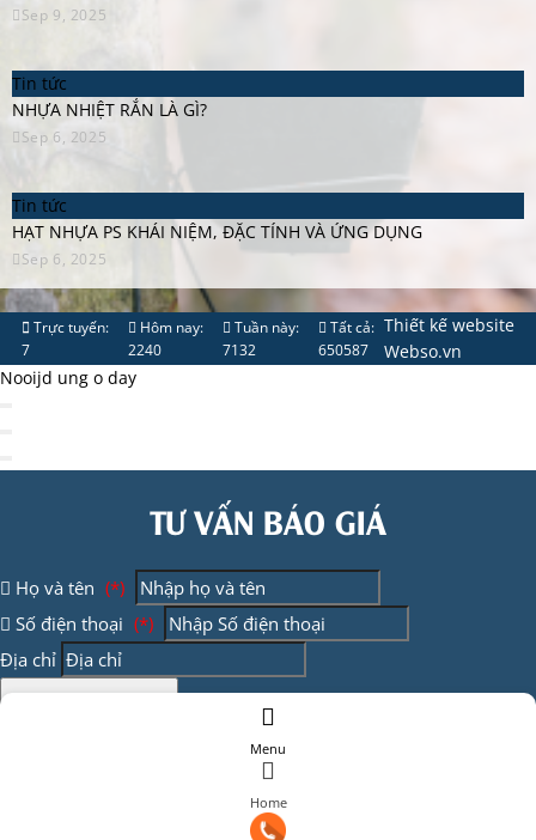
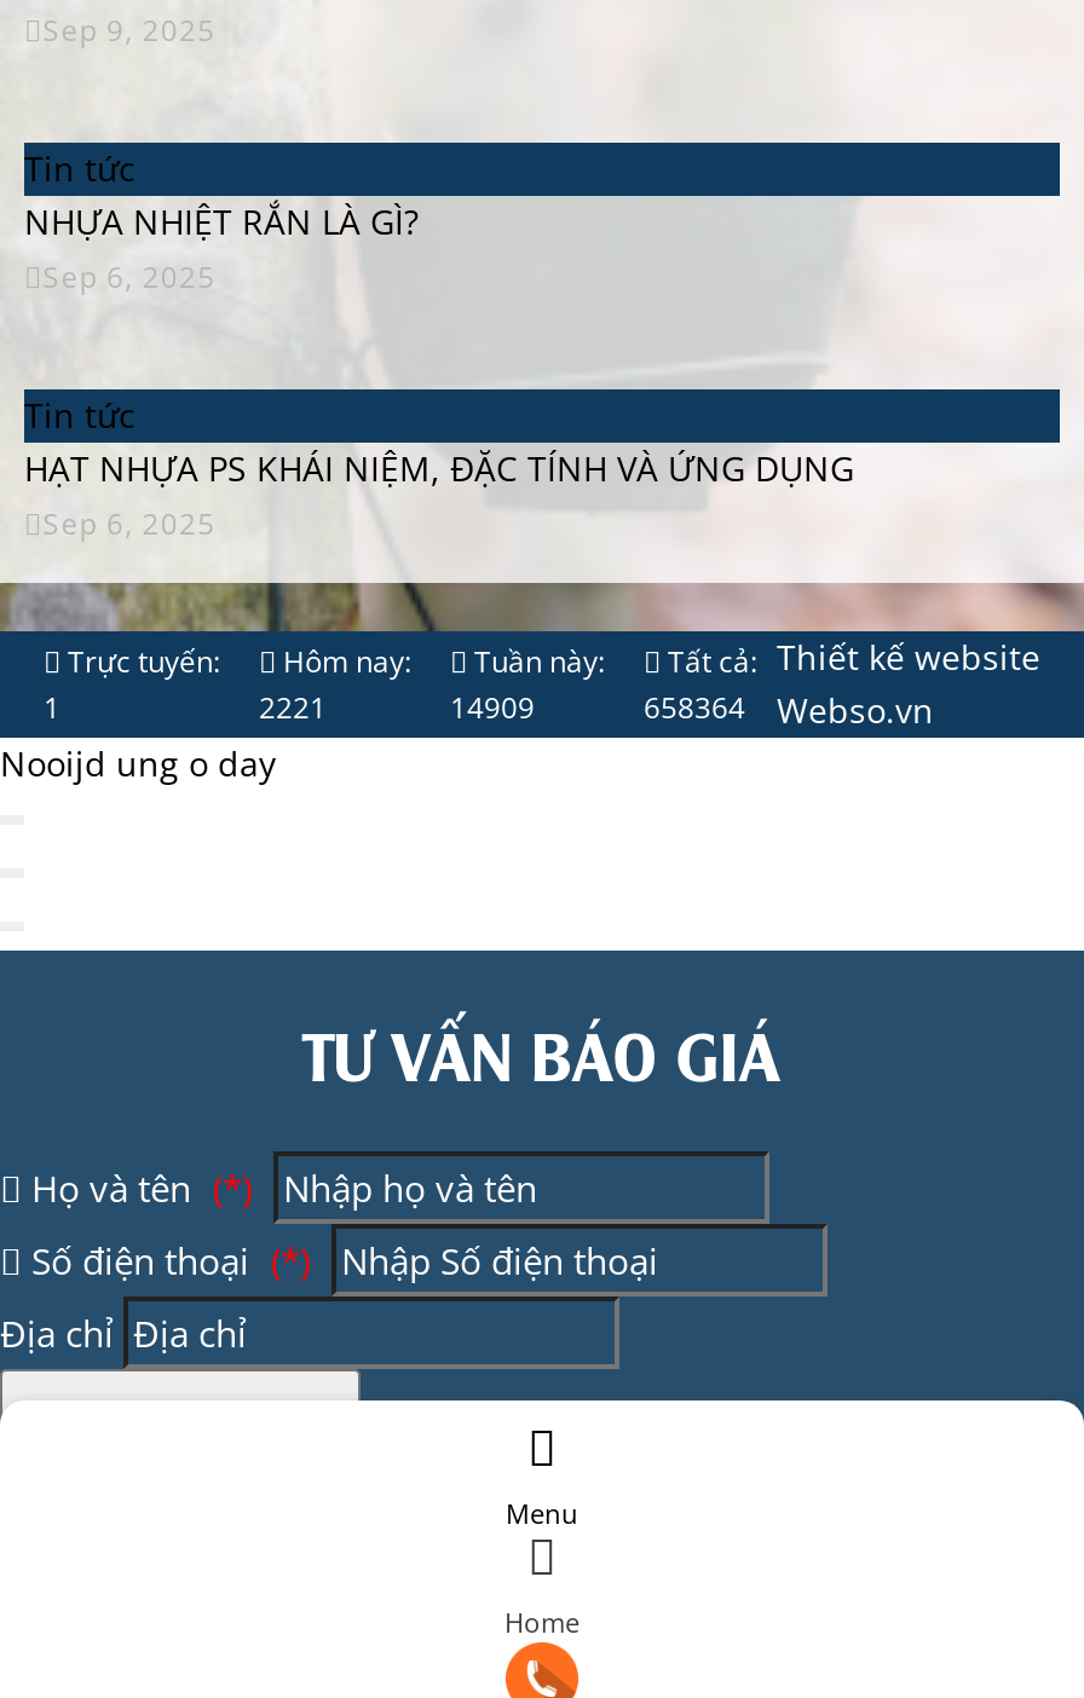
- 7
+ 1

- 2240
+ 2221

- 7132
+ 14909

- 650587 Webso.vn
+ 658364 Webso.vn
